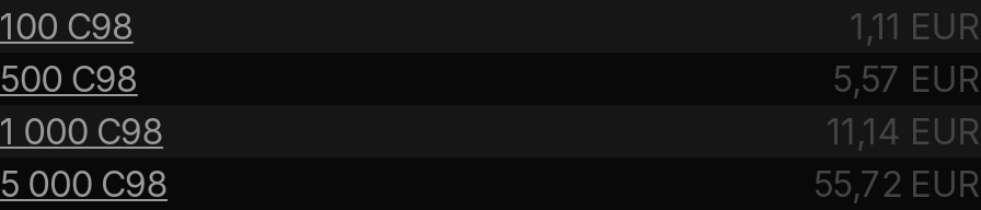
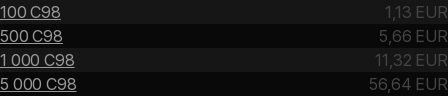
- 1,11 EUR
+ 1,13 EUR

- 5,57 EUR
+ 5,66 EUR

- 11,14 EUR
+ 11,32 EUR

- 55,72 EUR
+ 56,64 EUR
